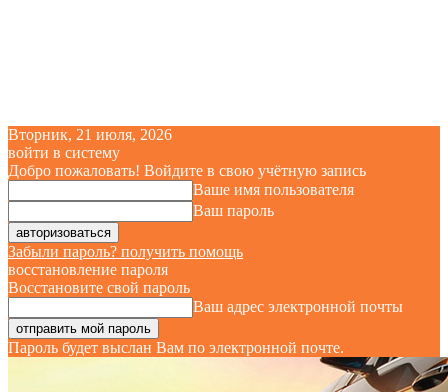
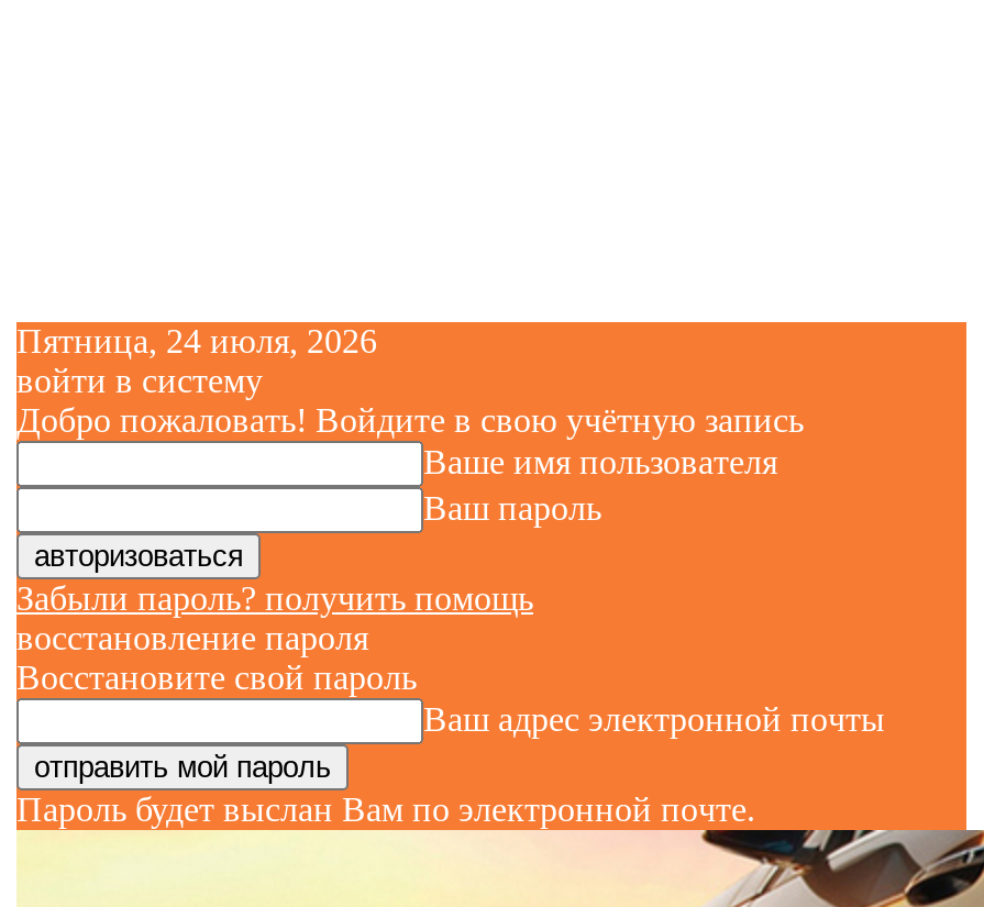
- Вторник, 21 июля, 2026
+ Пятница, 24 июля, 2026
